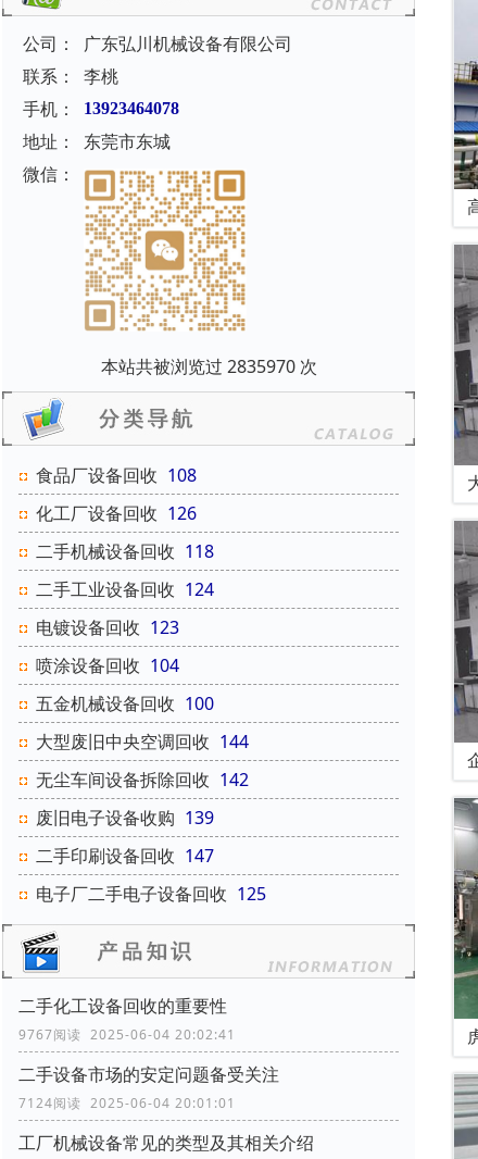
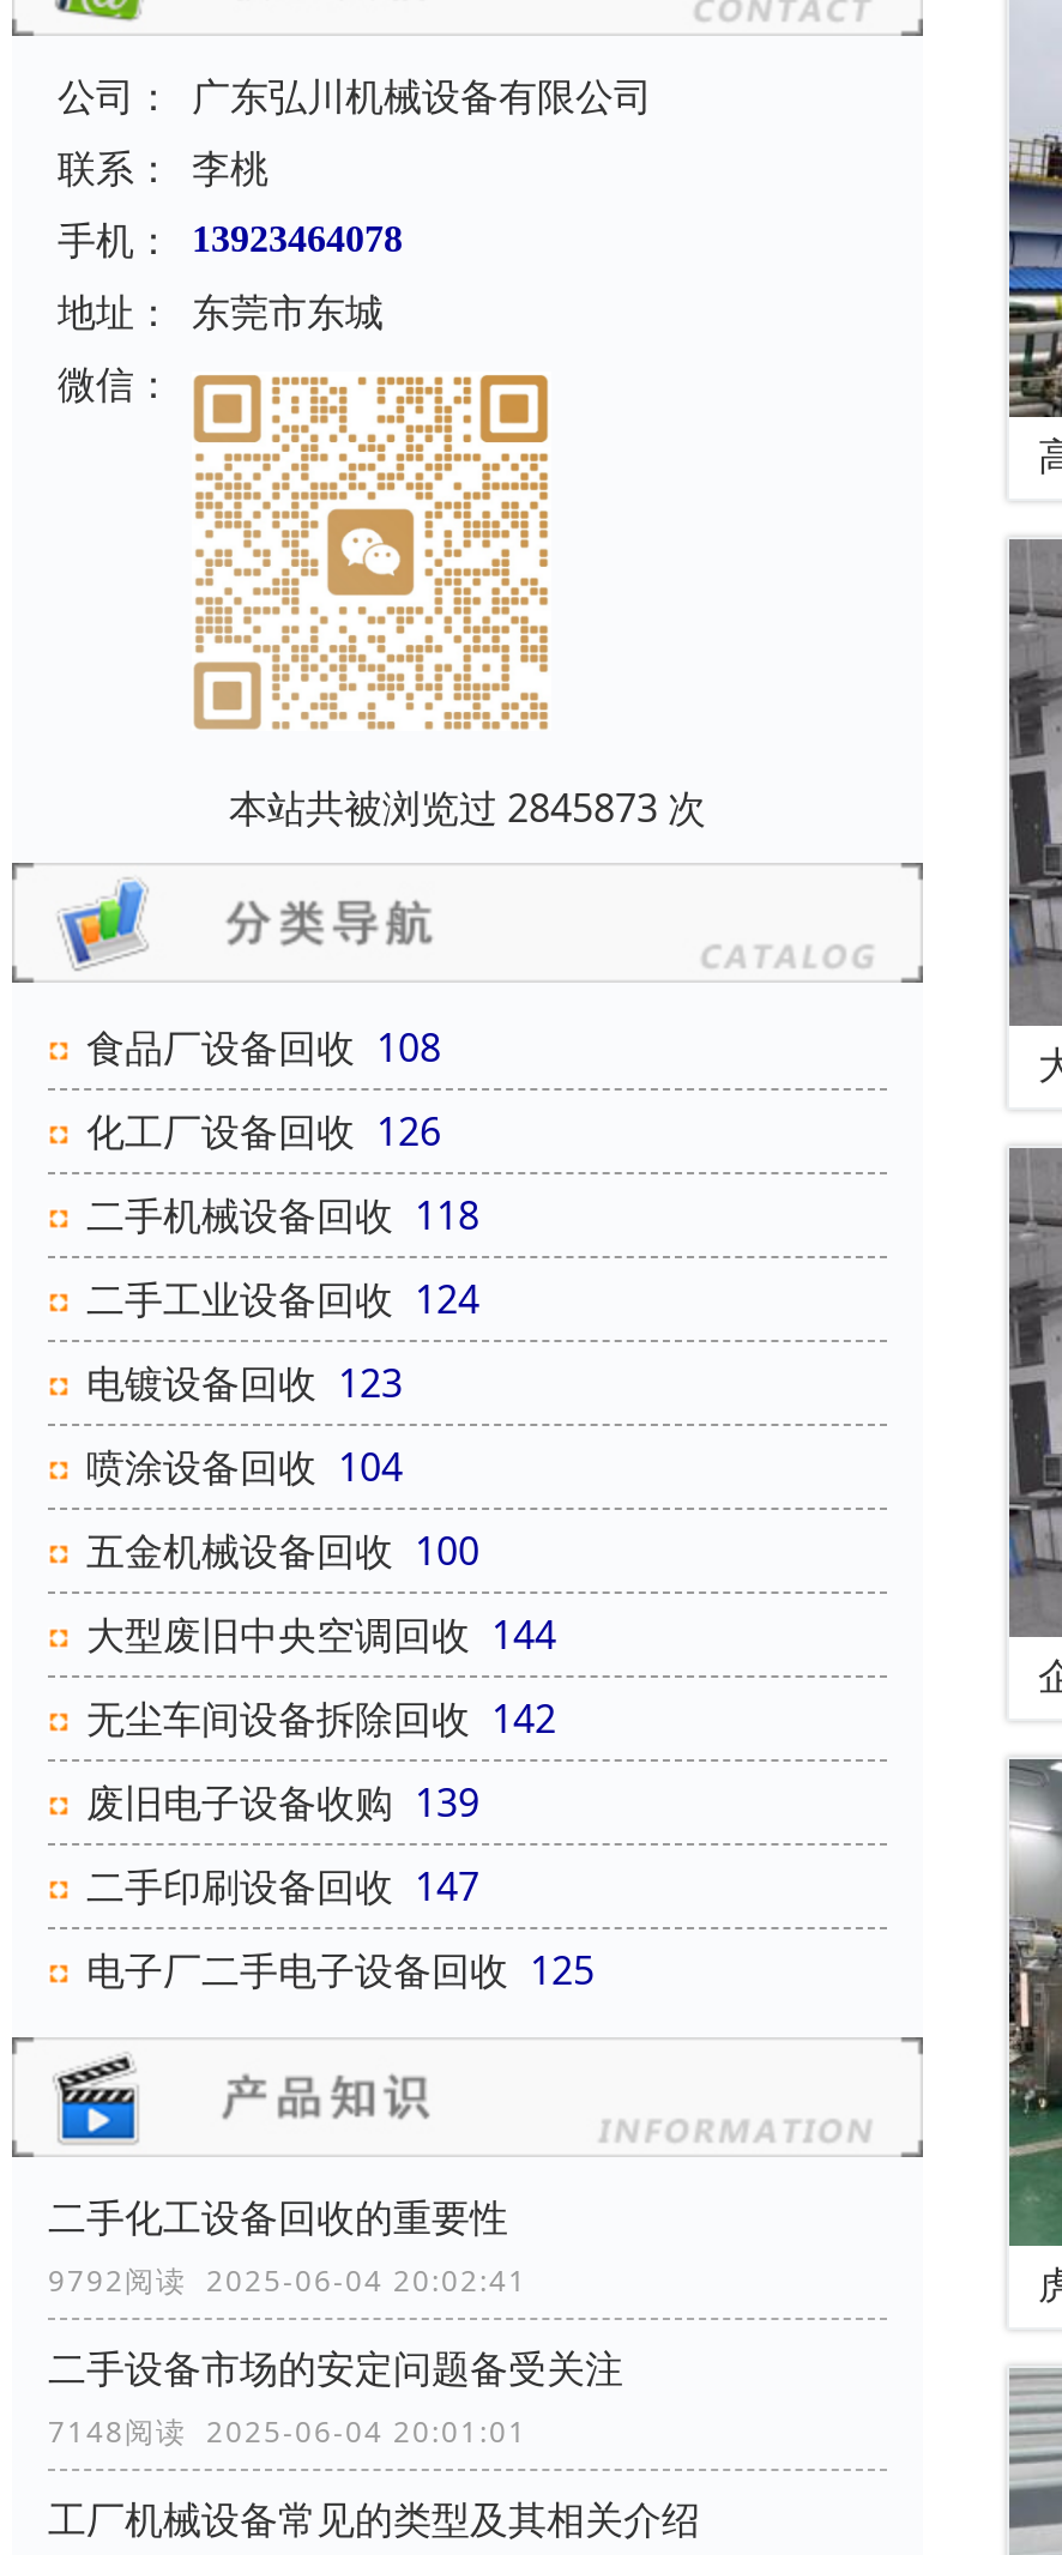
- 本站共被浏览过 2835970 次
+ 本站共被浏览过 2845873 次

- 9767阅读 2025-06-04 20:02:41
+ 9792阅读 2025-06-04 20:02:41

- 7124阅读 2025-06-04 20:01:01
+ 7148阅读 2025-06-04 20:01:01
